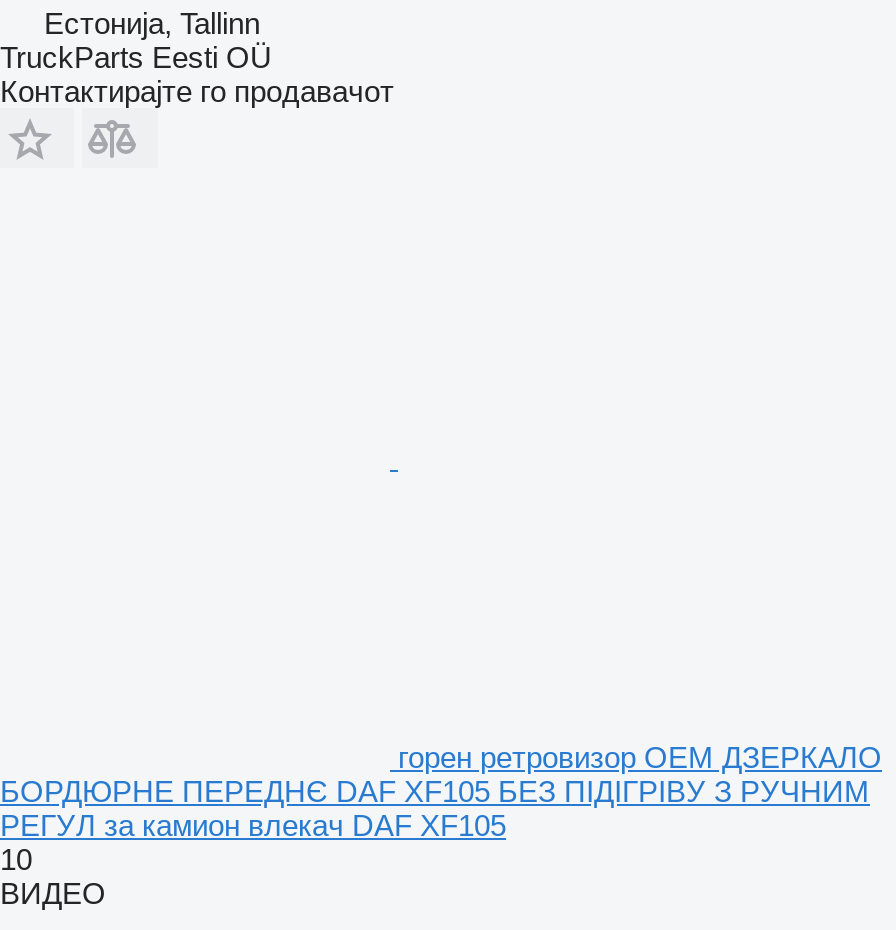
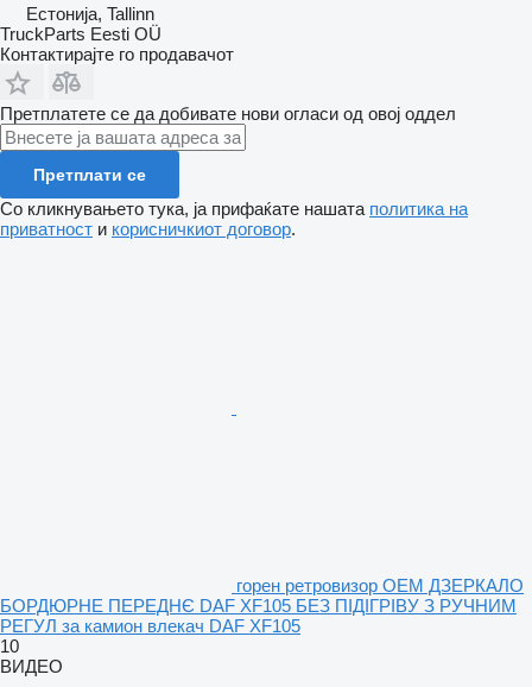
+ Претплатете се да добивате нови огласи од овој оддел
+ Претплати се
+ Со кликнувањето тука, ја прифаќате нашата политика на
+ приватност и корисничкиот договор.
